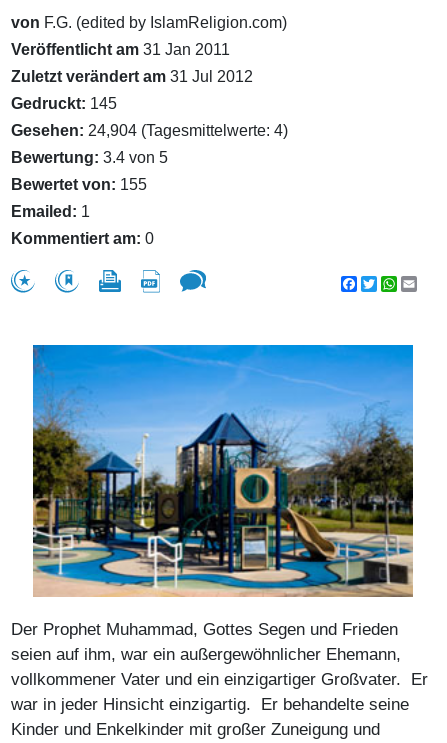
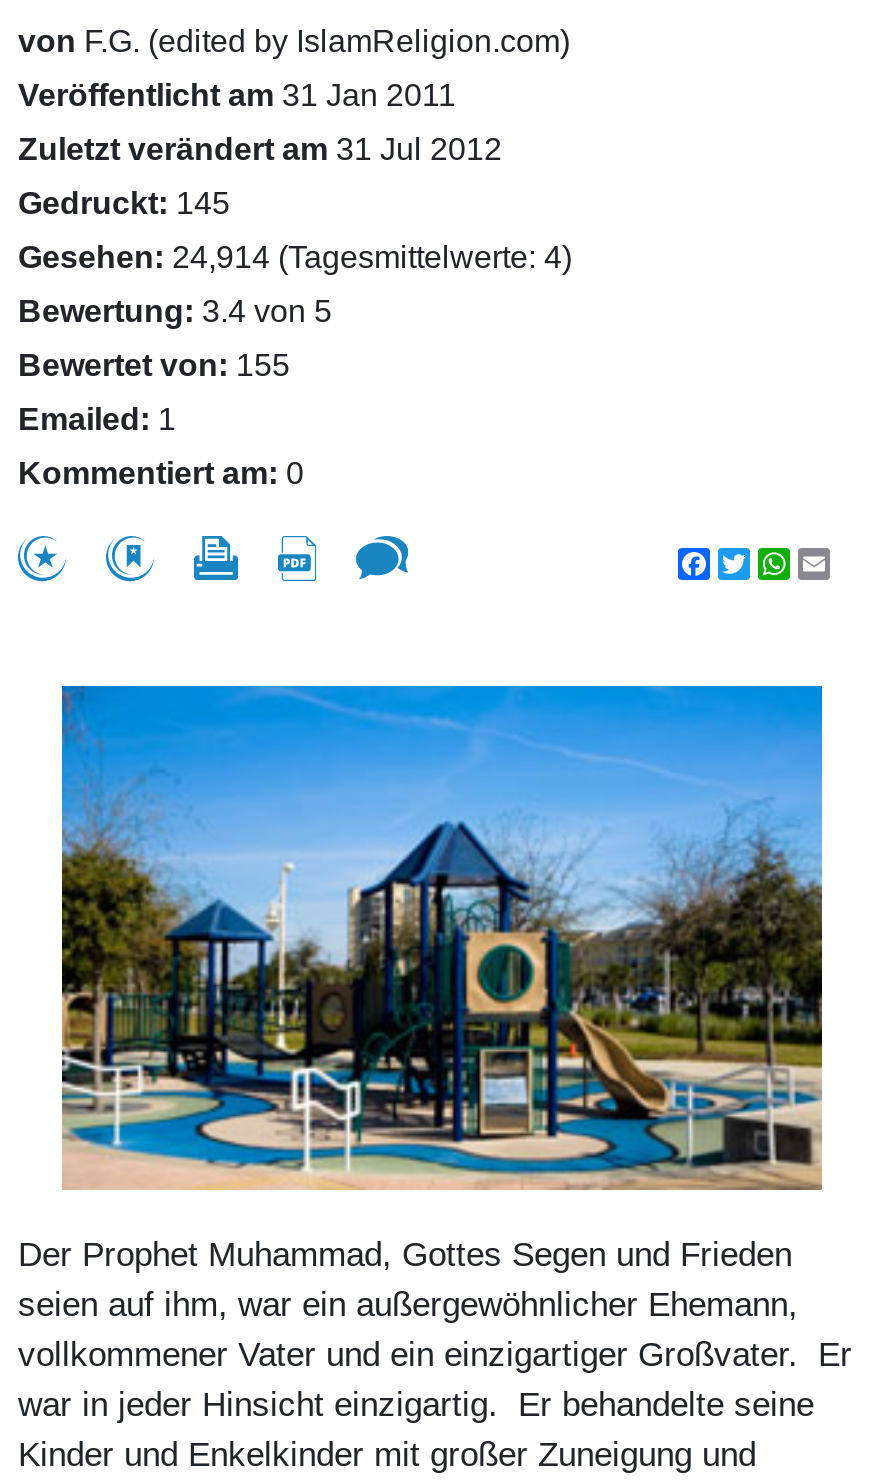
- Gesehen: 24,904 (Tagesmittelwerte: 4)
+ Gesehen: 24,914 (Tagesmittelwerte: 4)
